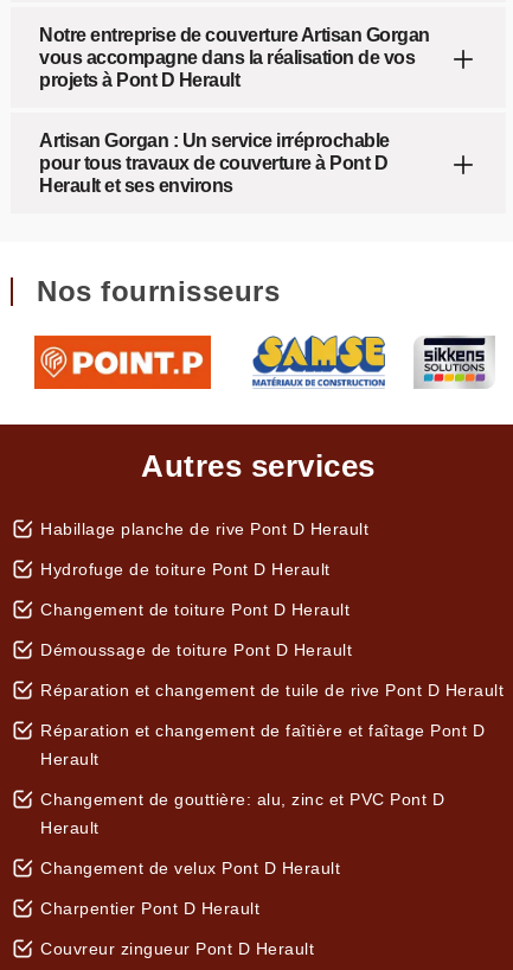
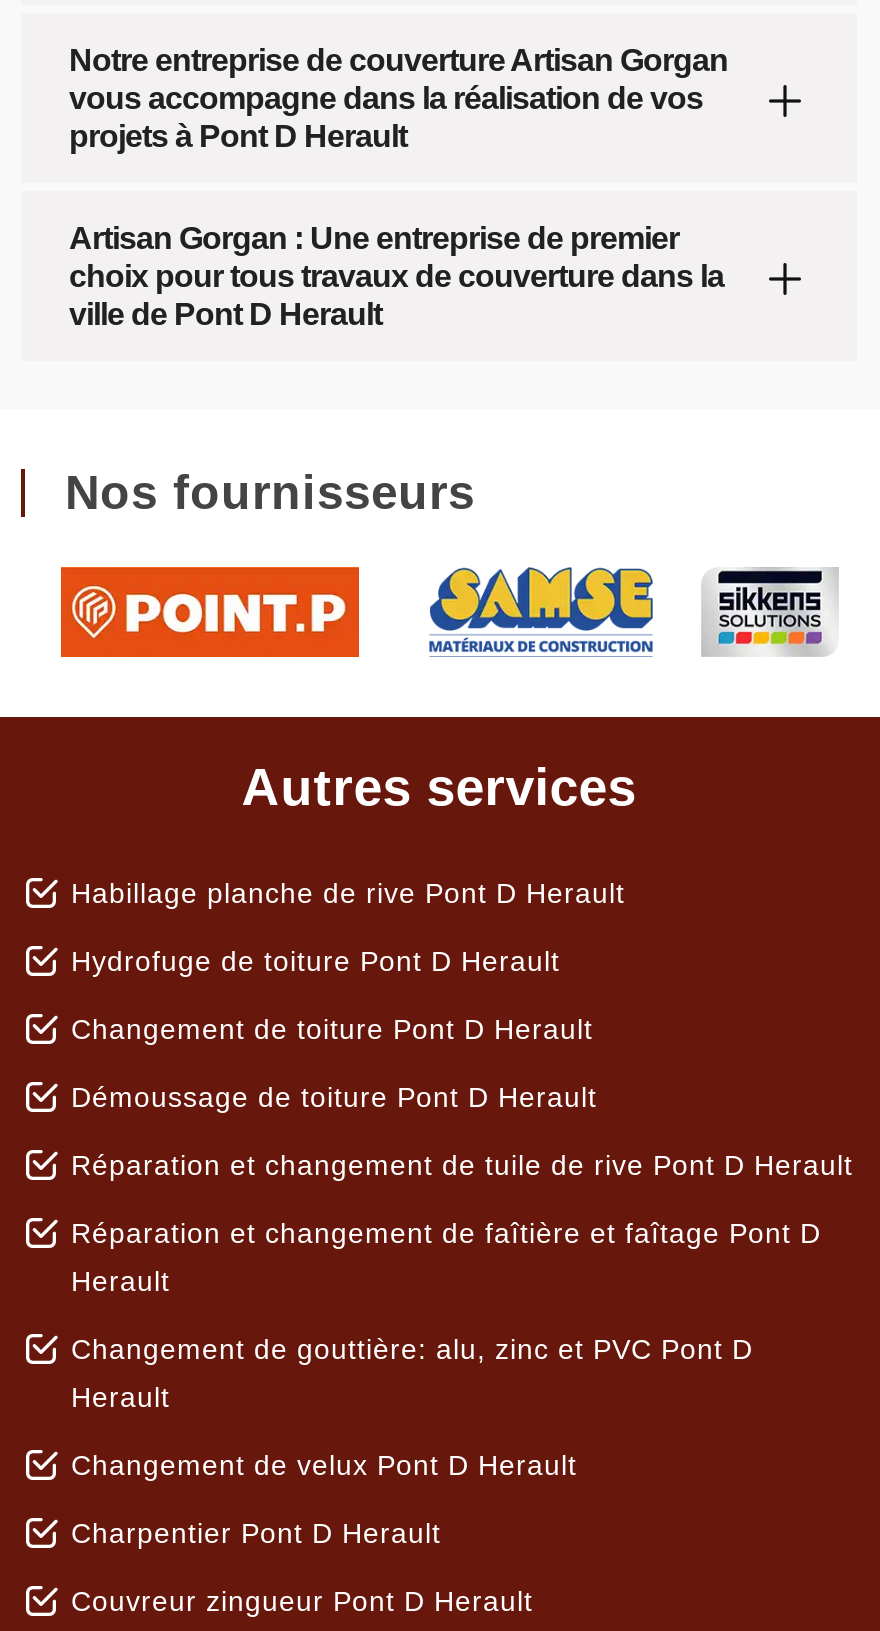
- Artisan Gorgan : Un service irréprochable
- pour tous travaux de couverture à Pont D
- Herault et ses environs
+ Artisan Gorgan : Une entreprise de premier
+ choix pour tous travaux de couverture dans la
+ ville de Pont D Herault
